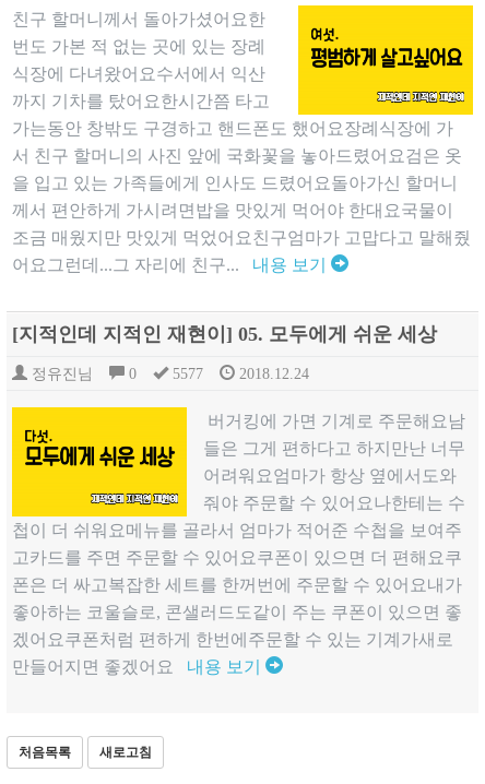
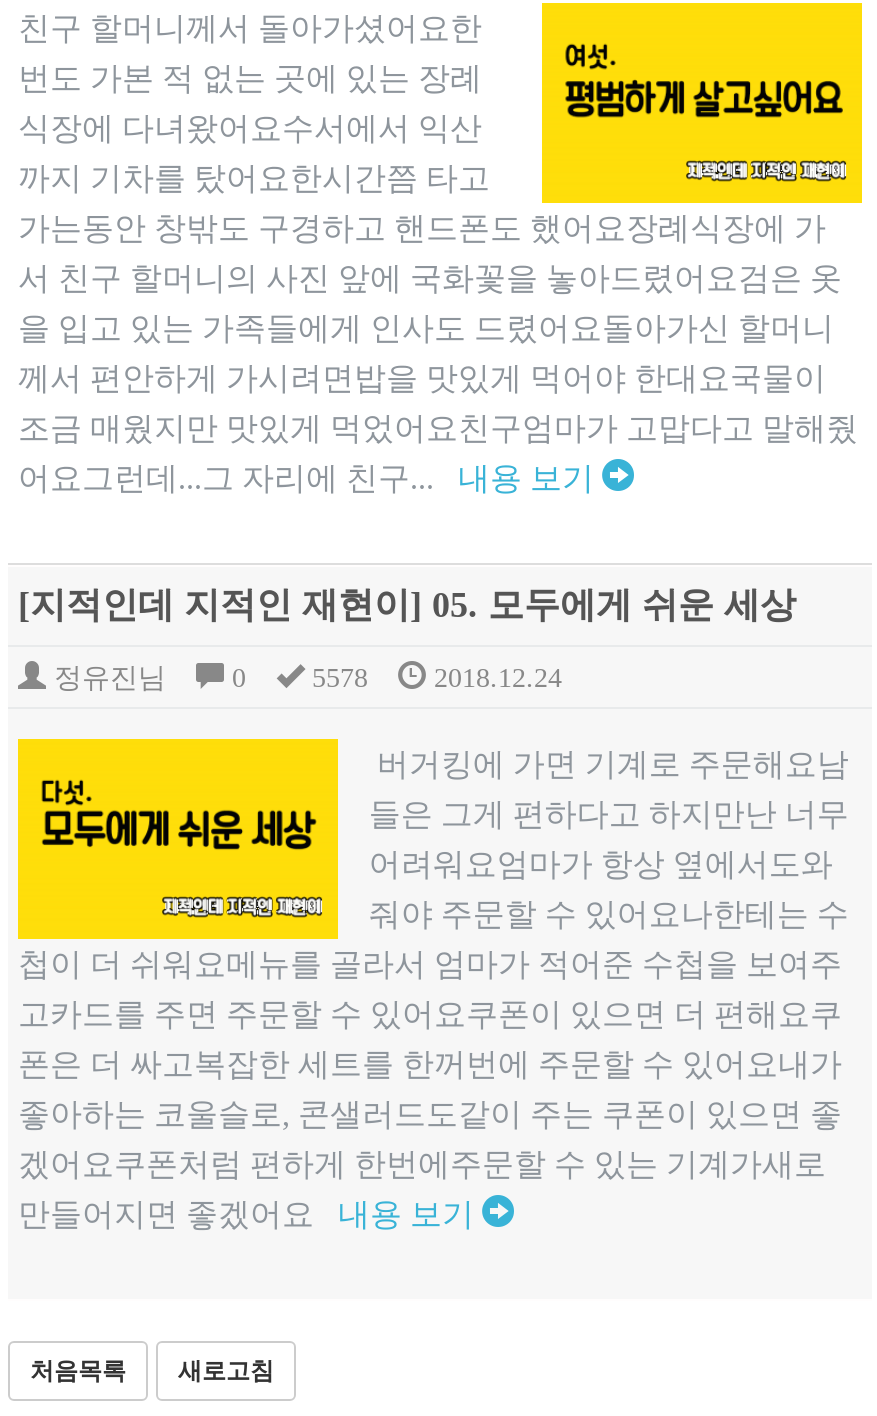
- 정유진님 0 5577 2018.12.24
+ 정유진님 0 5578 2018.12.24
